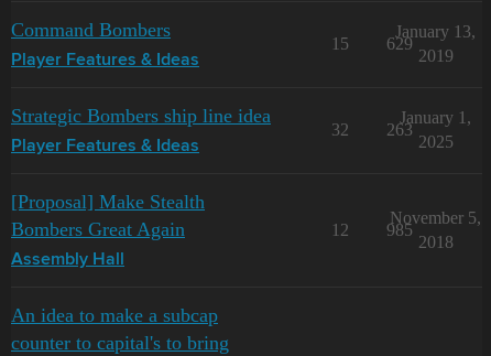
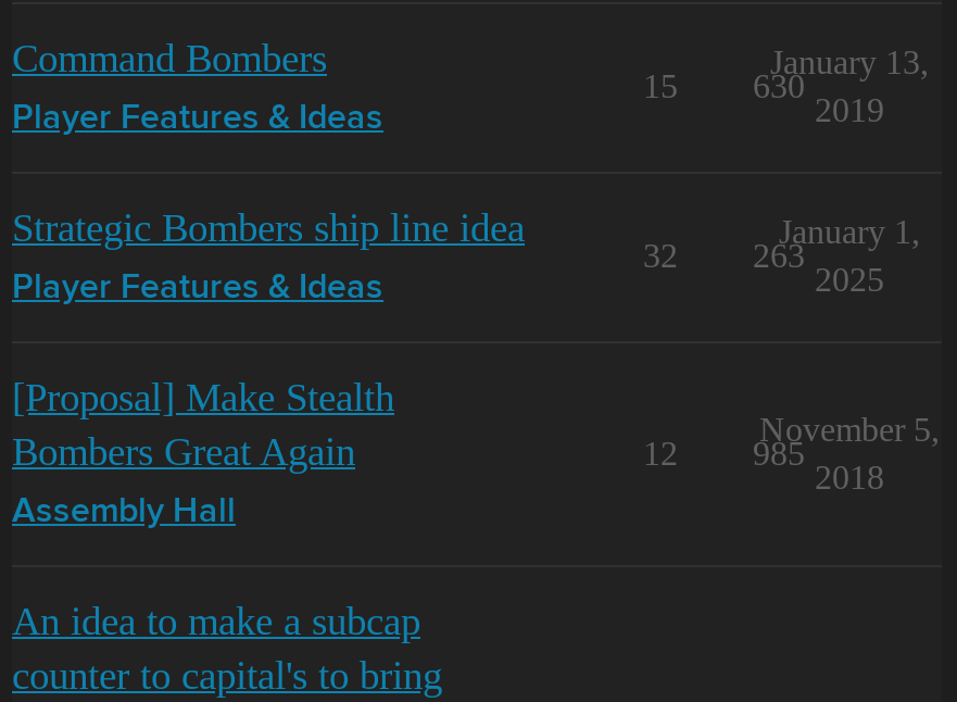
- 629
+ 630
